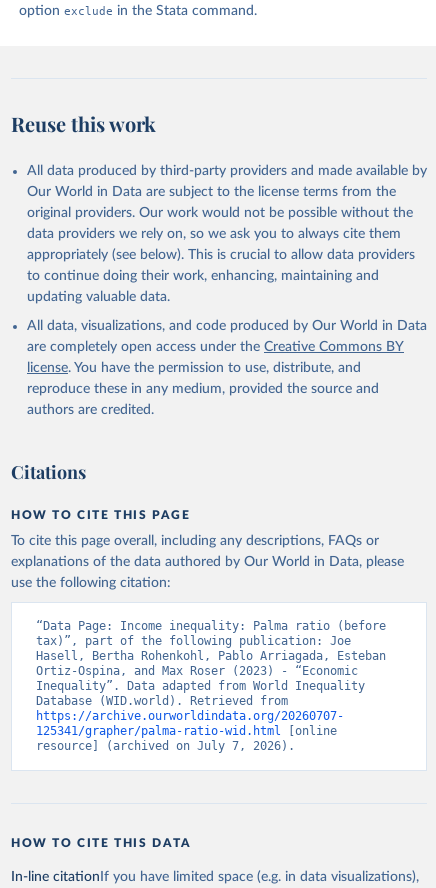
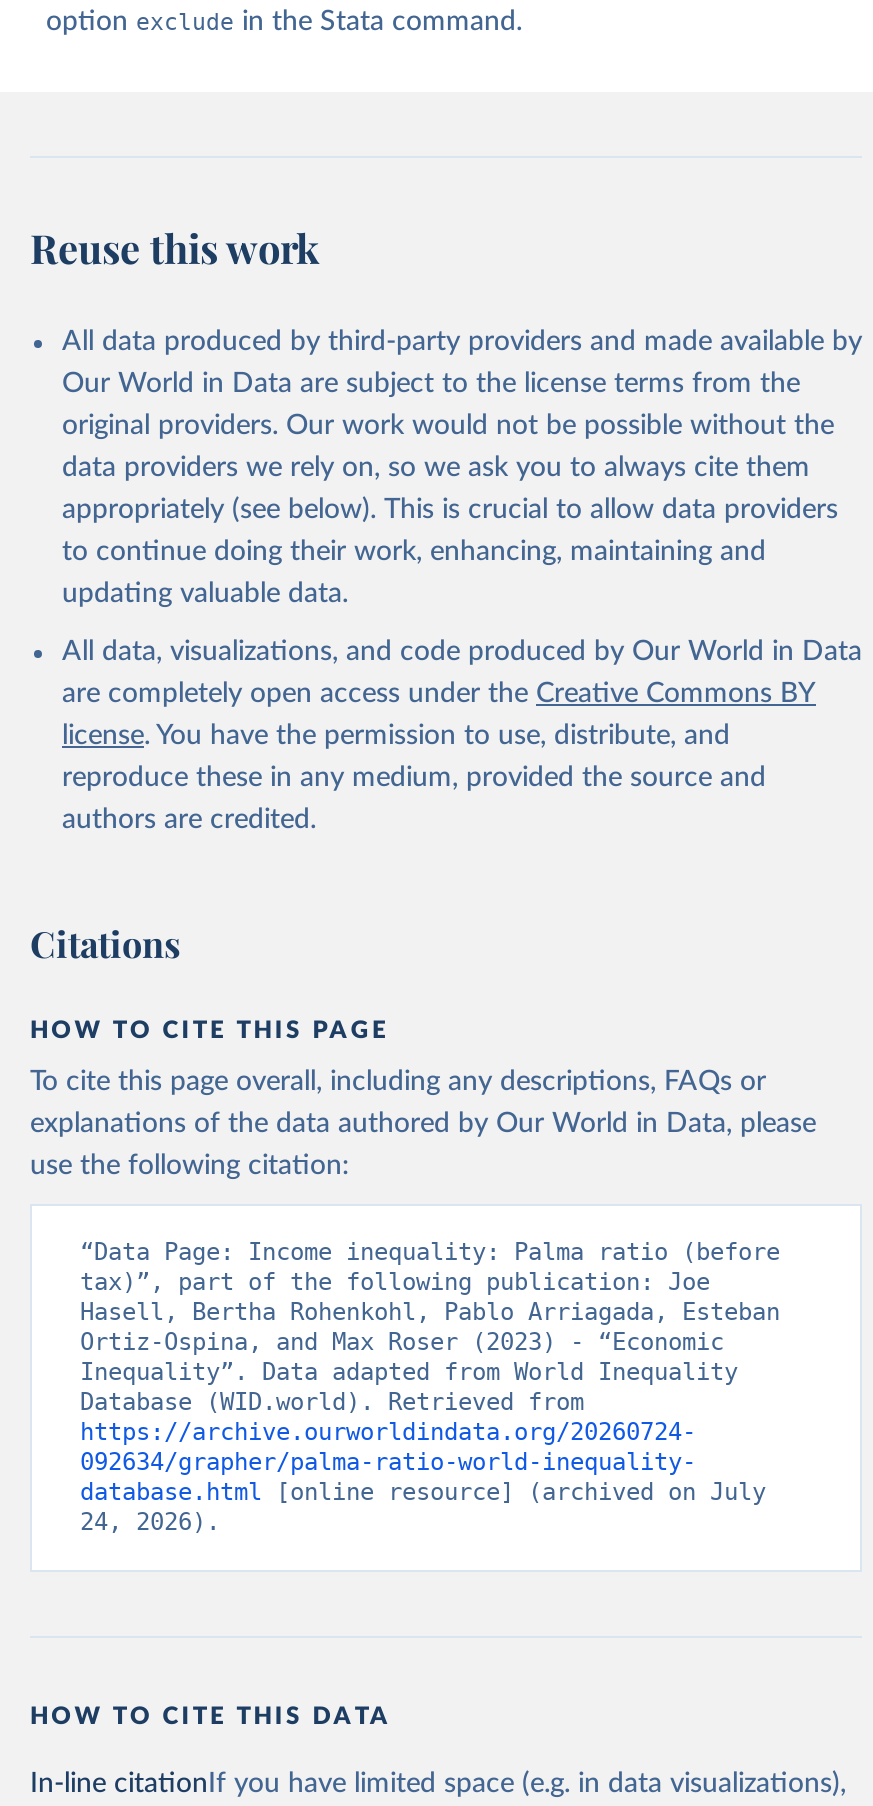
- https://archive.ourworldindata.org/20260707-
- 125341/grapher/palma-ratio-wid.html [online
- resource] (archived on July 7, 2026).
+ https://archive.ourworldindata.org/20260724-
+ 092634/grapher/palma-ratio-world-inequality-
+ database.html [online resource] (archived on July
+ 24, 2026).
